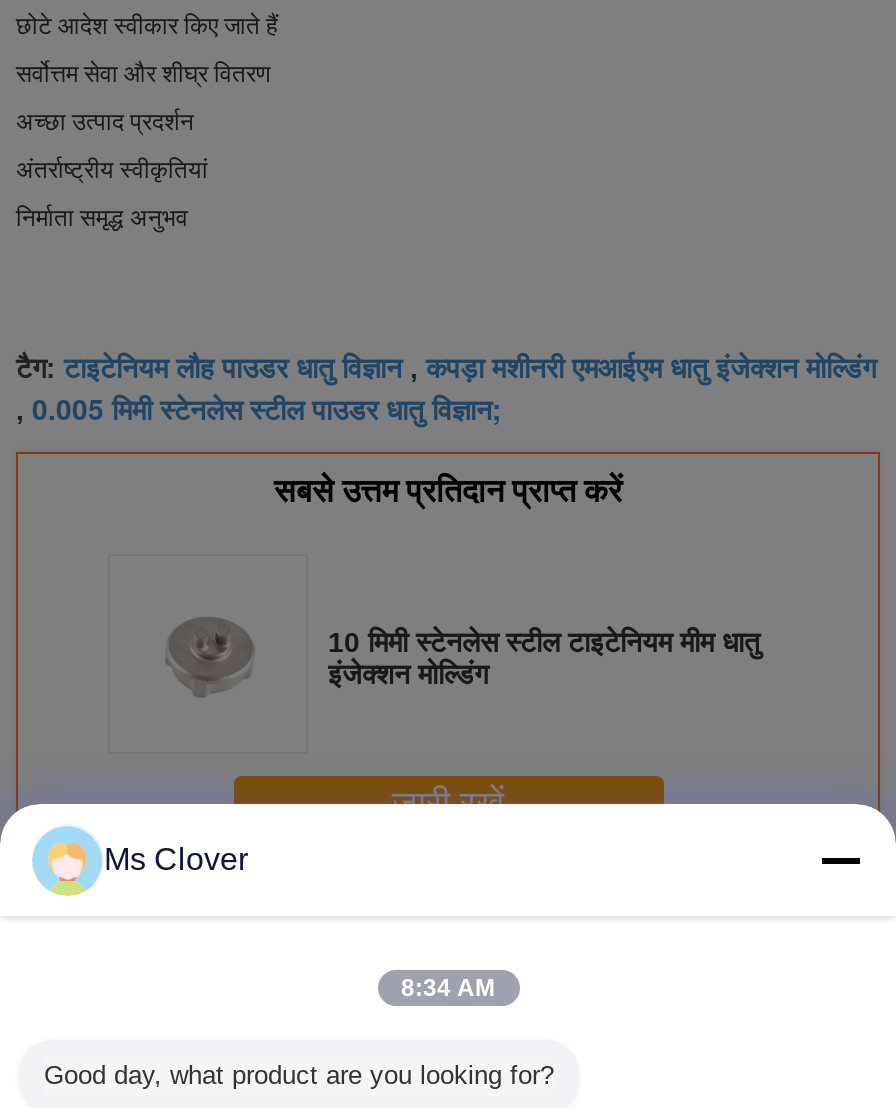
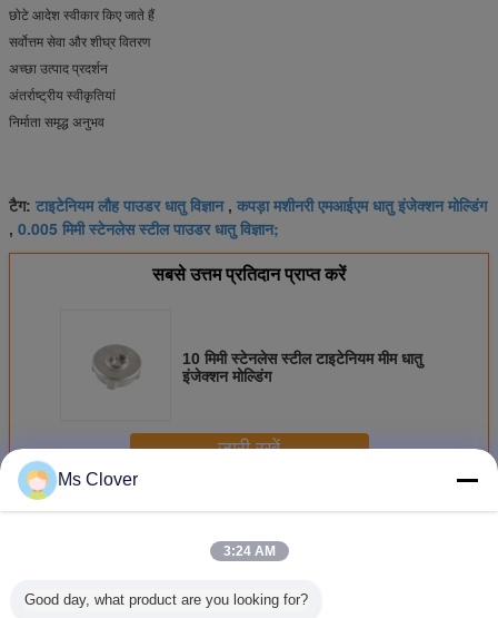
- 8:34 AM
+ 3:24 AM
